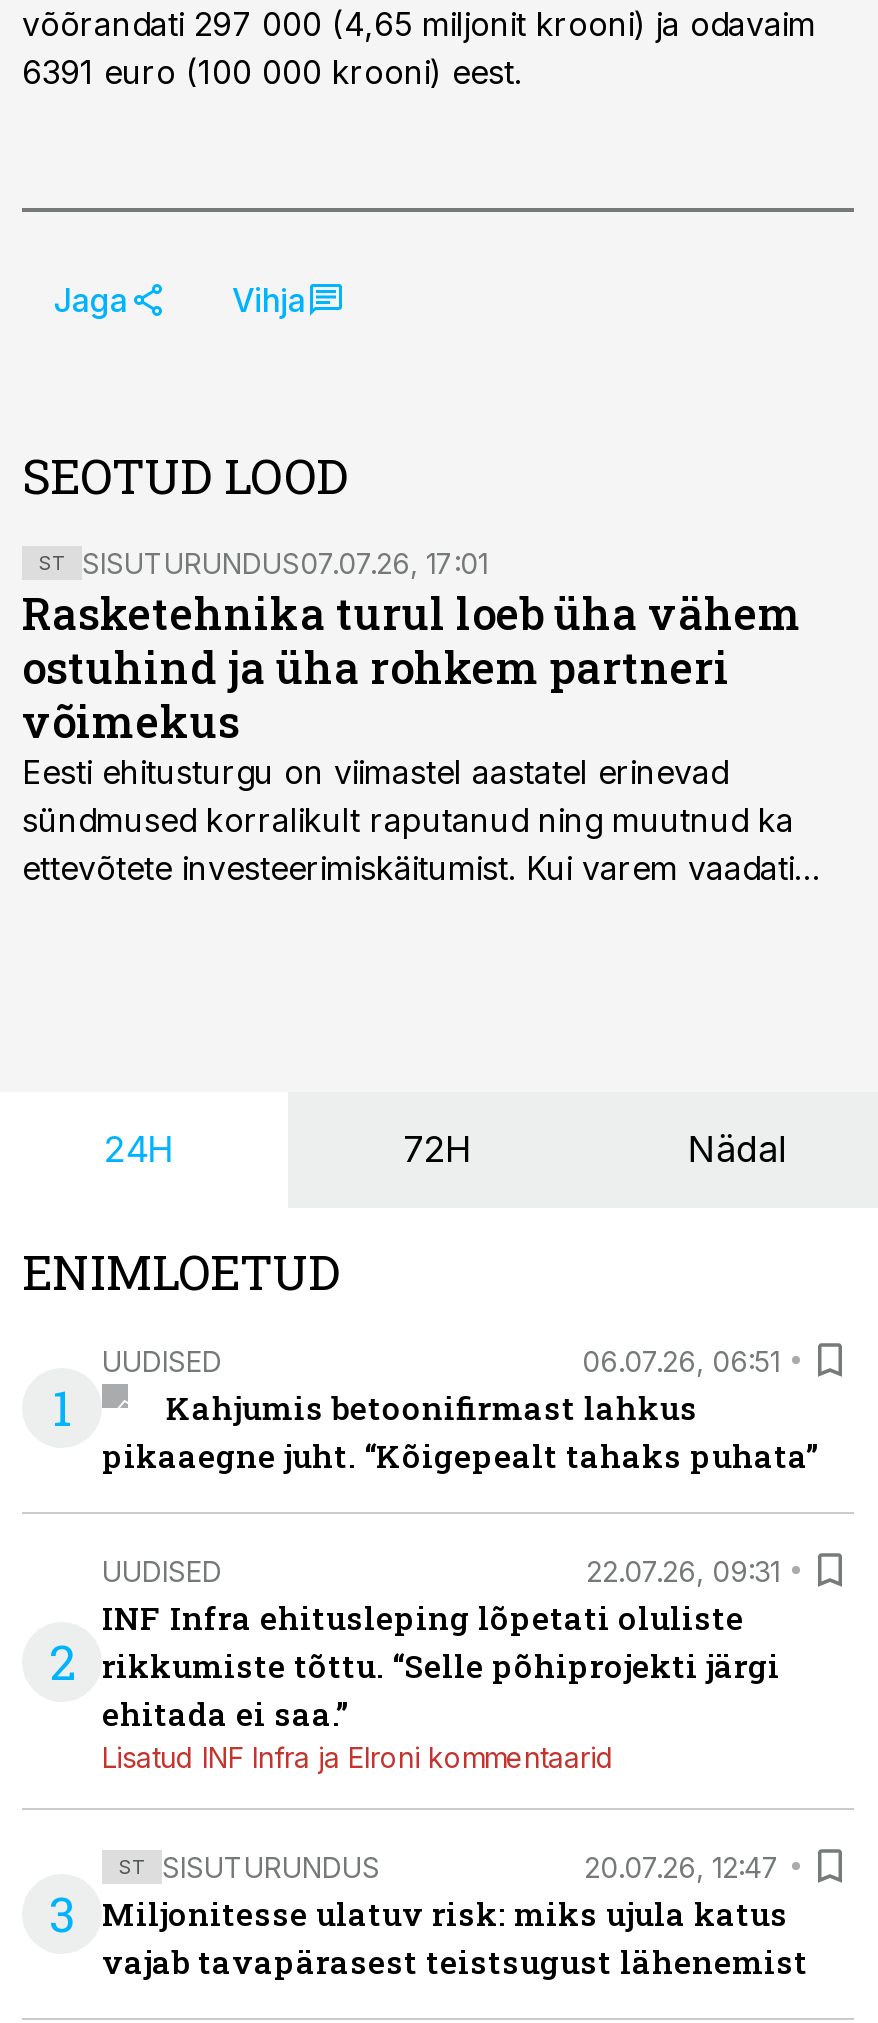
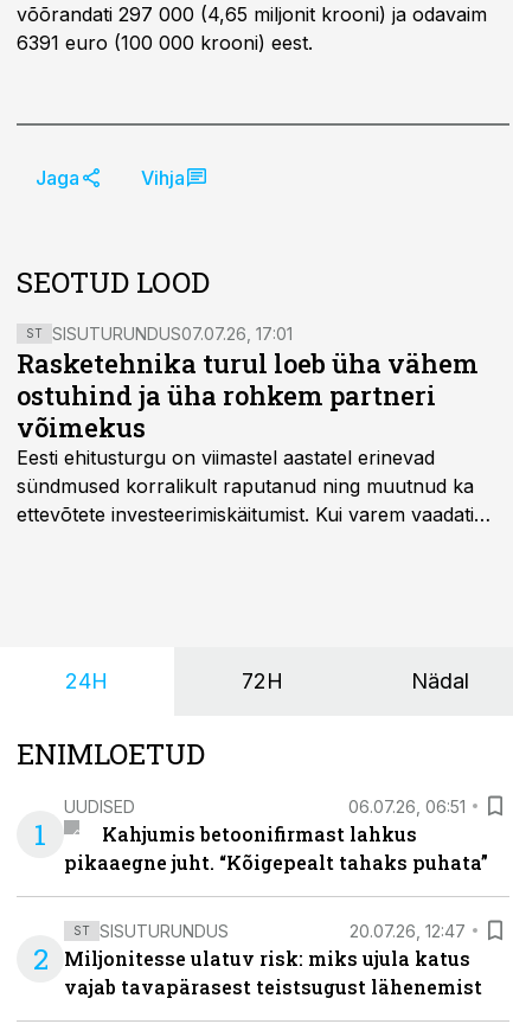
- UUDISED
- 22.07.26, 09:31
- INF Infra ehitusleping lõpetati oluliste
- rikkumiste tõttu. “Selle põhiprojekti järgi
- ehitada ei saa.”
- Lisatud INF Infra ja Elroni kommentaarid
- 3
